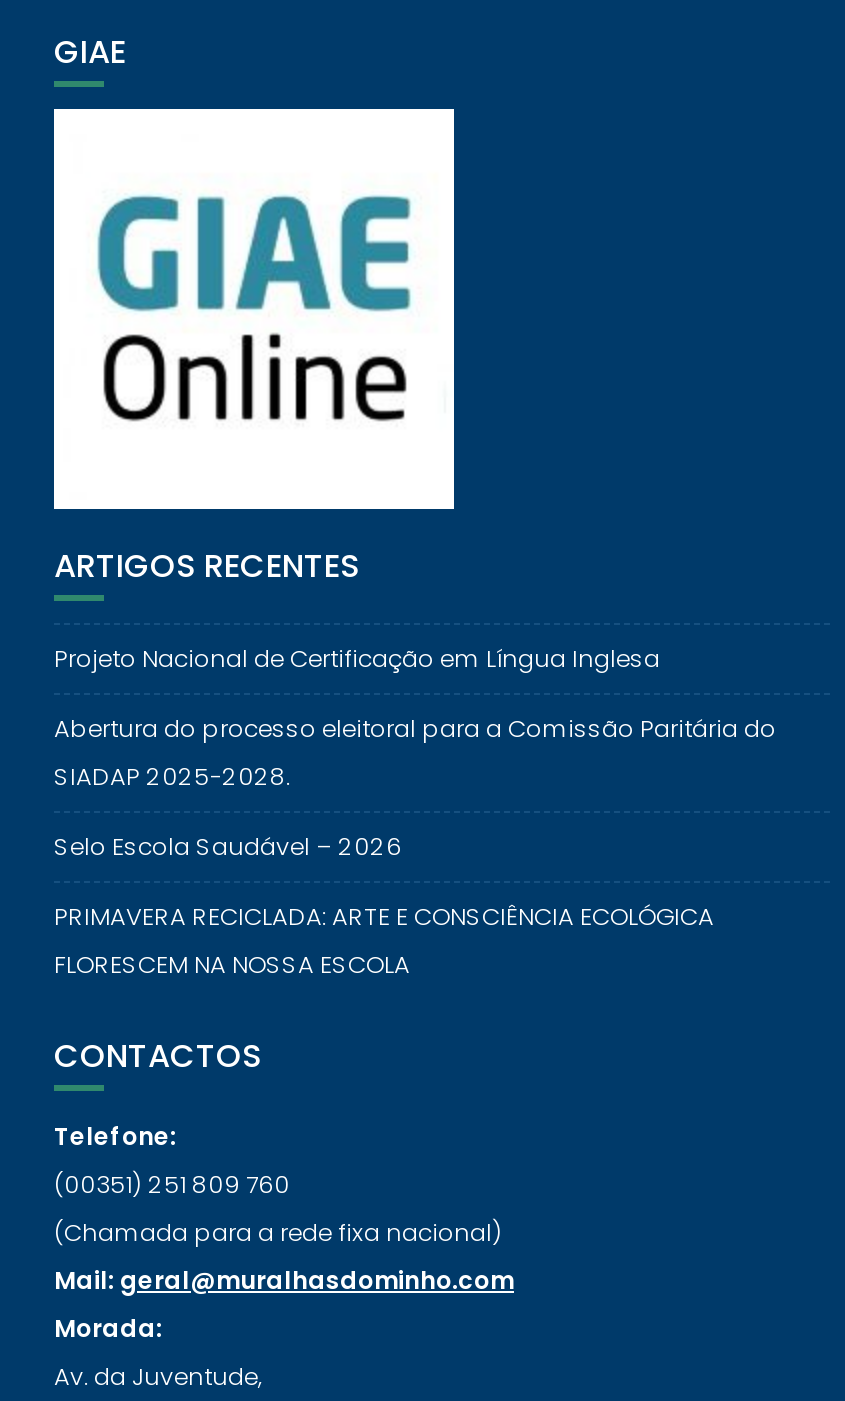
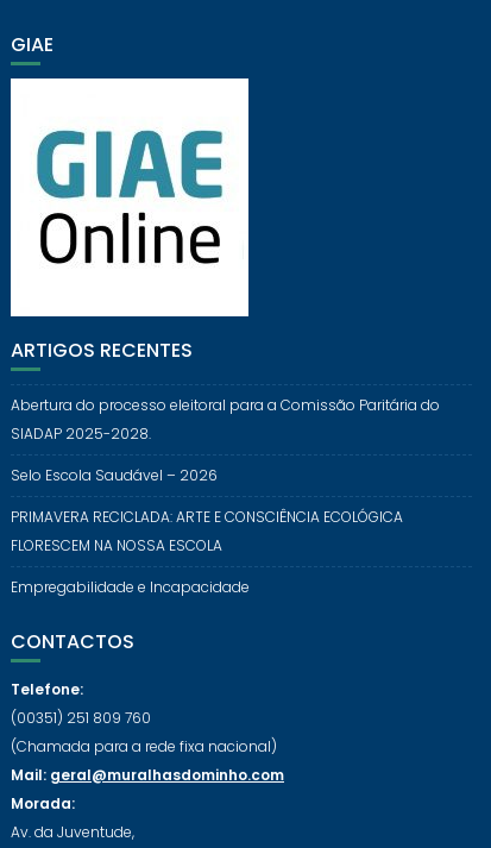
- Projeto Nacional de Certificação em Língua Inglesa

moved up: Abertura do processo eleitoral para a Comissão Paritária do | SIADAP 2025-2028. | Selo Escola Saudável – 2026 | PRIMAVERA RECICLADA: ARTE E CONSCIÊNCIA ECOLÓGICA | FLORESCEM NA NOSSA ESCOLA

+ Empregabilidade e Incapacidade
